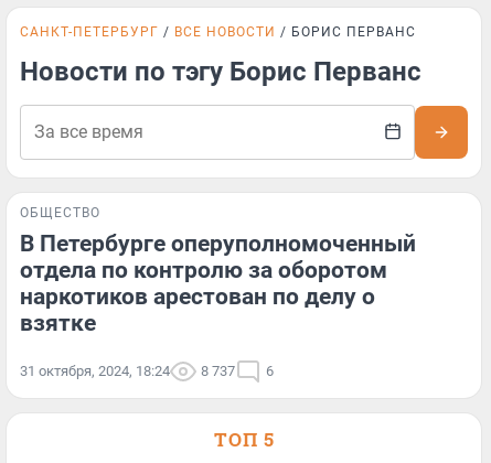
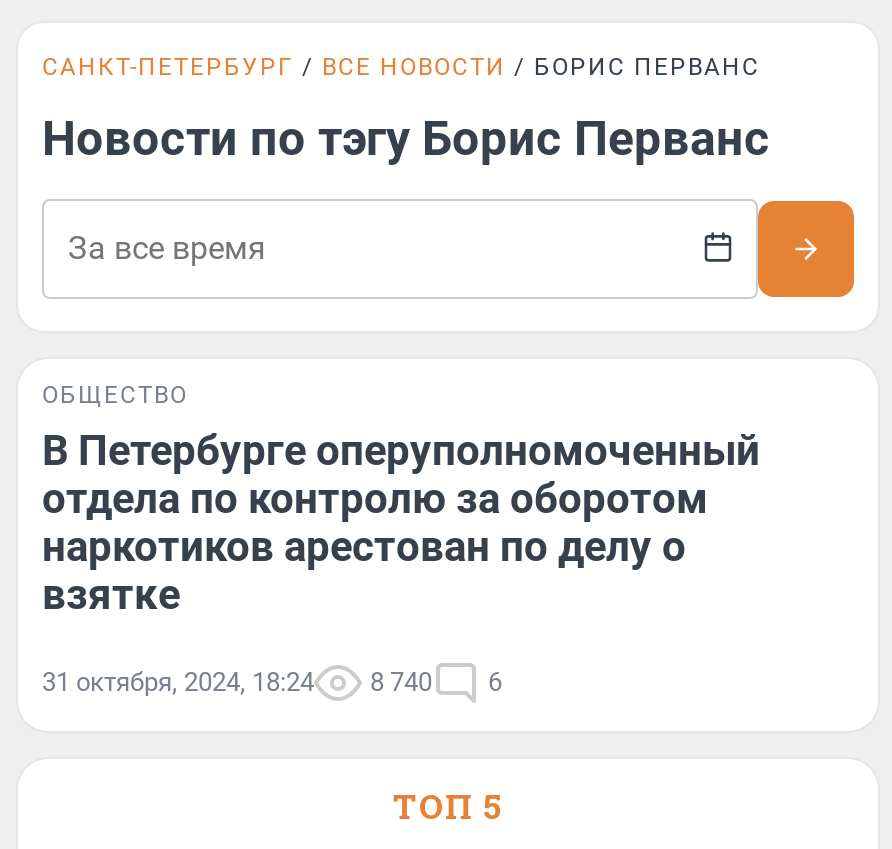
- 31 октября, 2024, 18:24 8 737 6
+ 31 октября, 2024, 18:24 8 740 6
